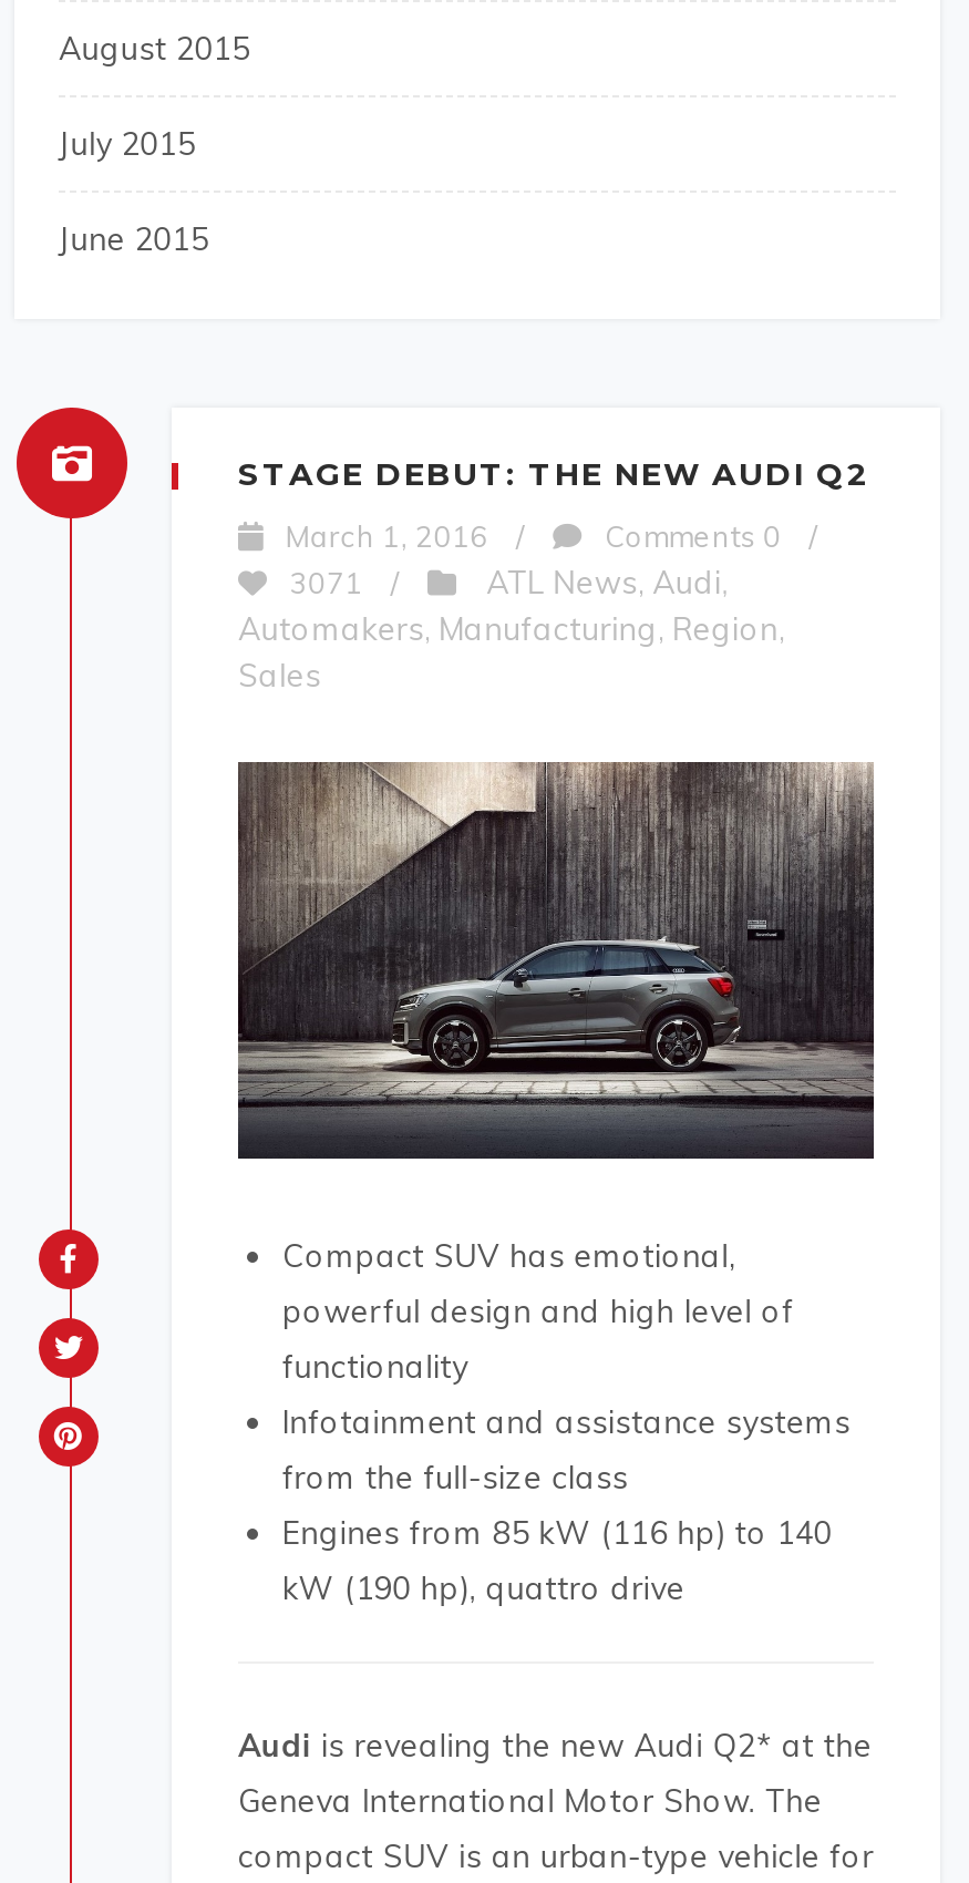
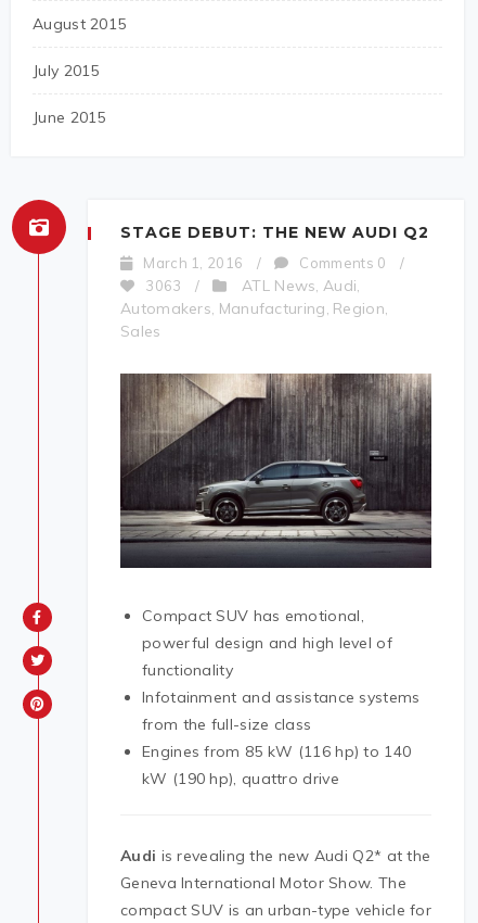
- 3071
+ 3063
